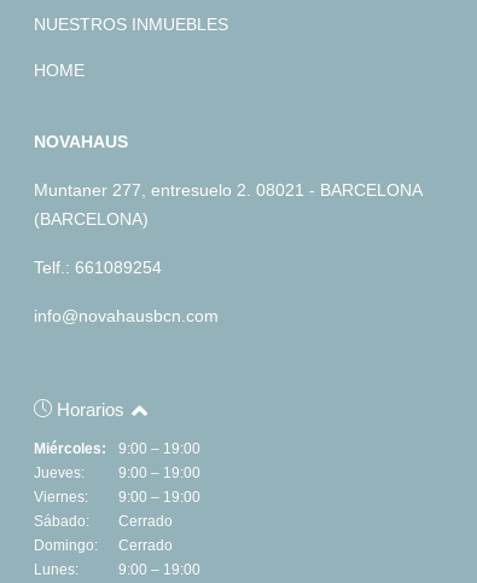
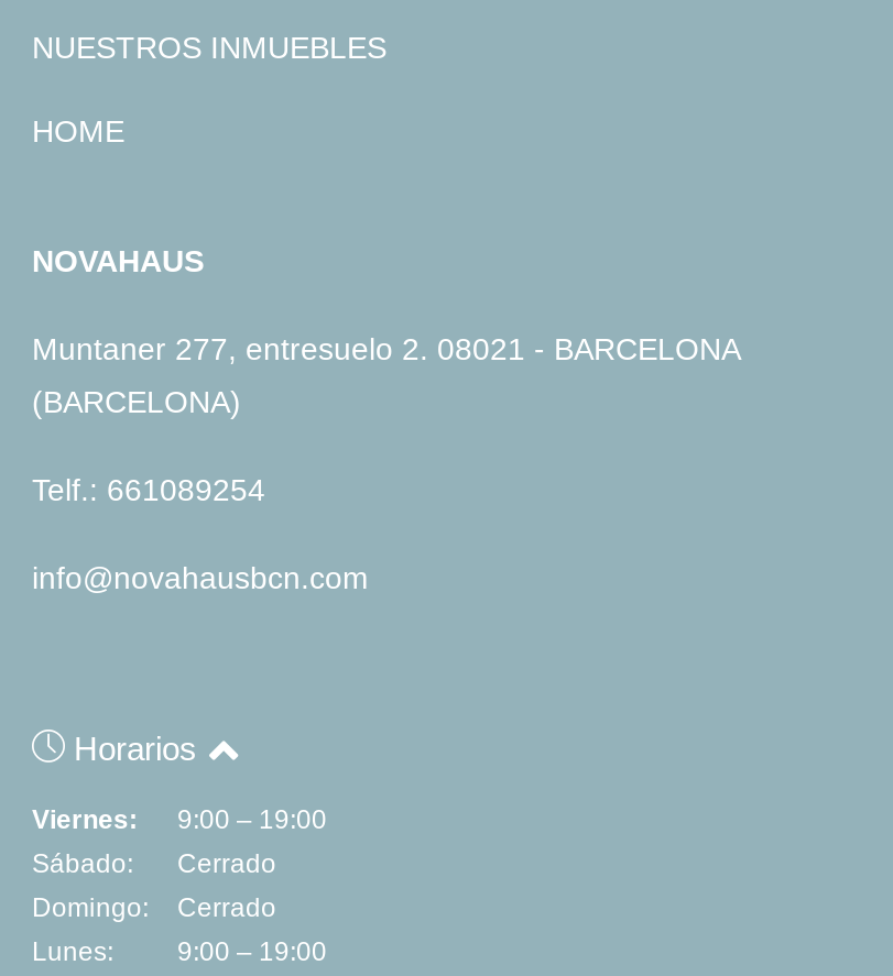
- Miércoles:
- 9:00 – 19:00
- Jueves:
- 9:00 – 19:00
